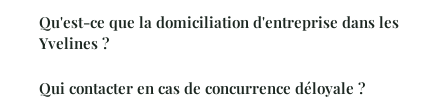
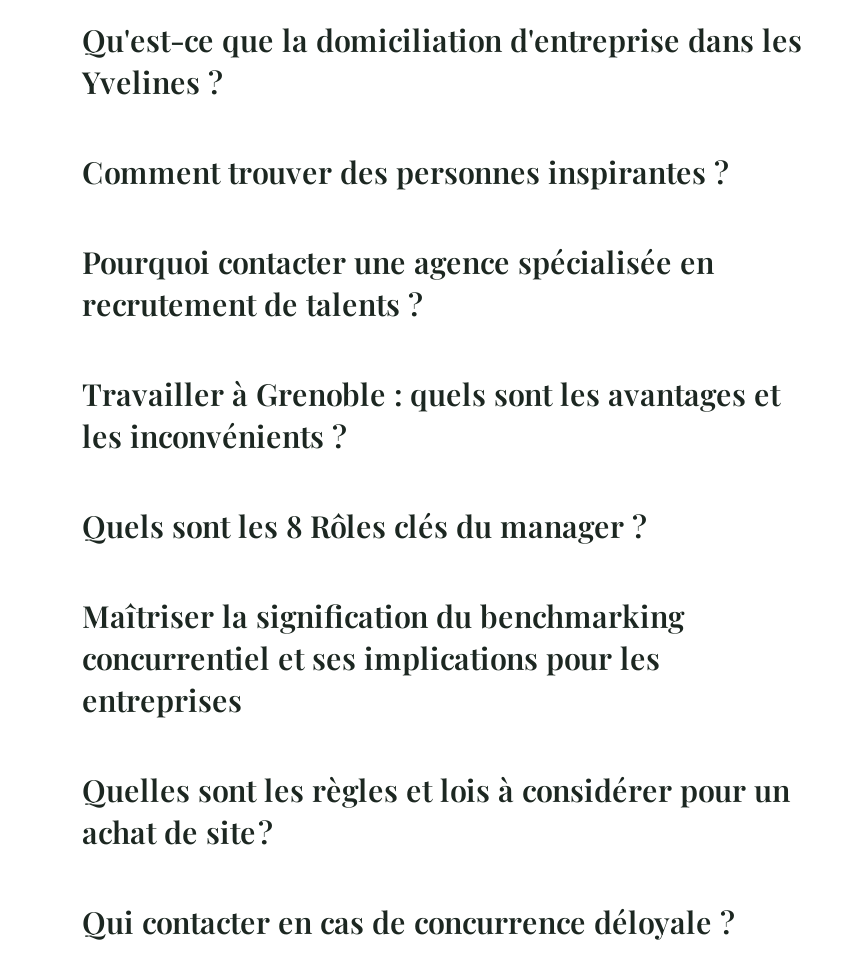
+ Comment trouver des personnes inspirantes ?
+ Pourquoi contacter une agence spécialisée en
+ recrutement de talents ?
+ Travailler à Grenoble : quels sont les avantages et
+ les inconvénients ?
+ Quels sont les 8 Rôles clés du manager ?
+ Maîtriser la signification du benchmarking
+ concurrentiel et ses implications pour les
+ entreprises
+ Quelles sont les règles et lois à considérer pour un
+ achat de site ?
